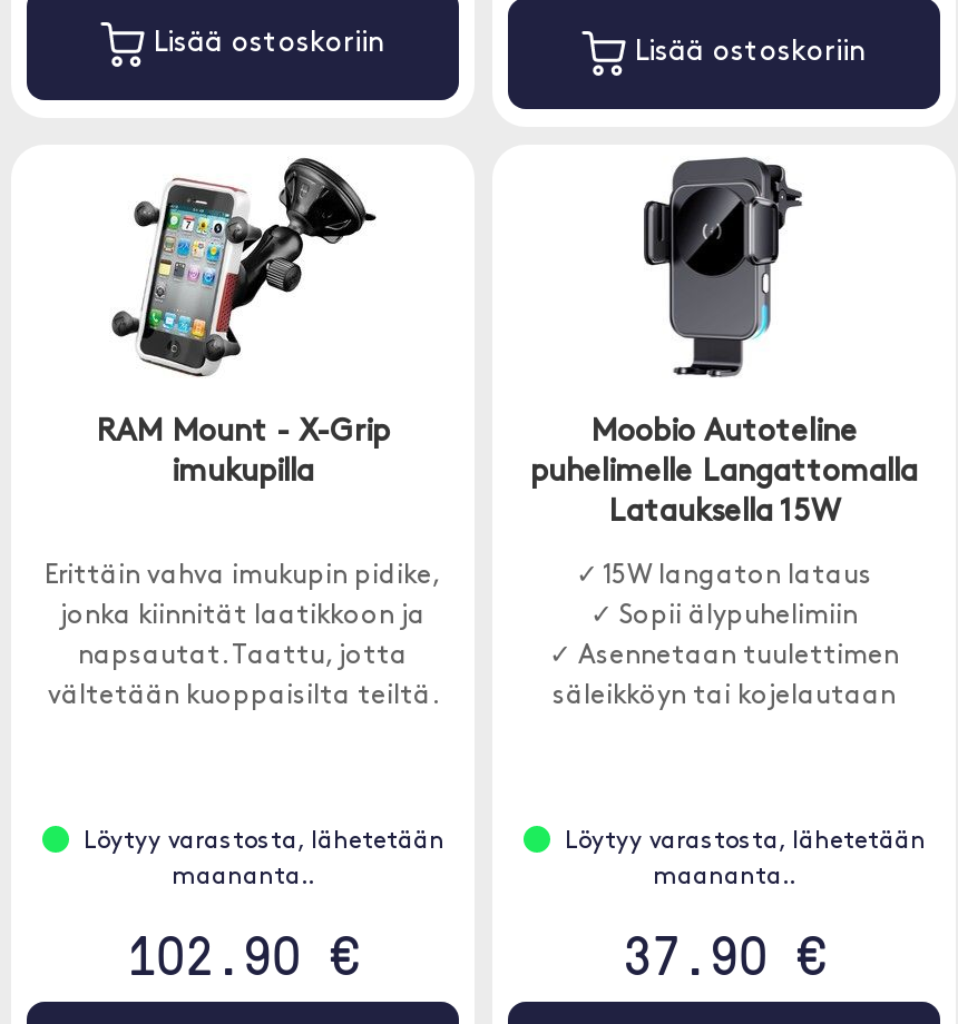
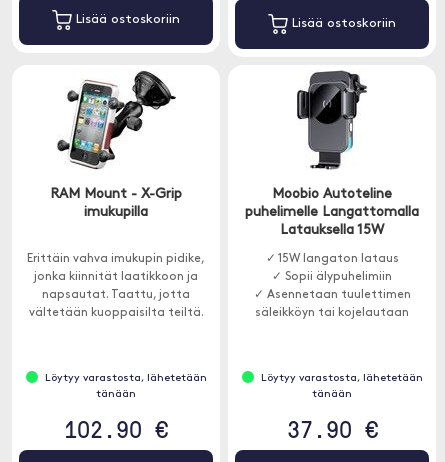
- maananta..
+ tänään

- maananta..
+ tänään
